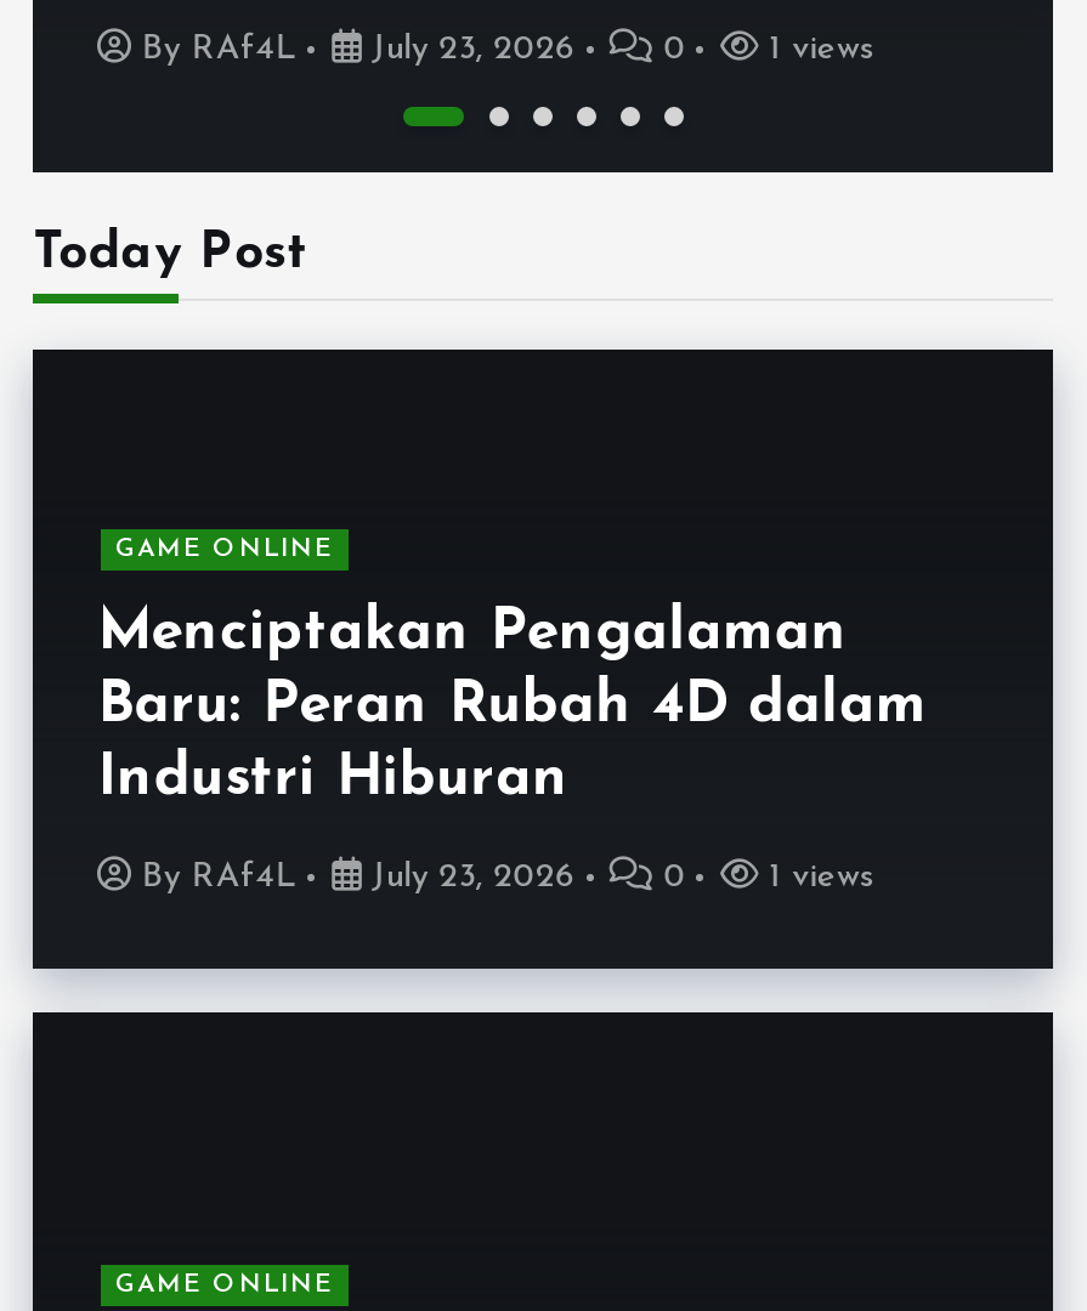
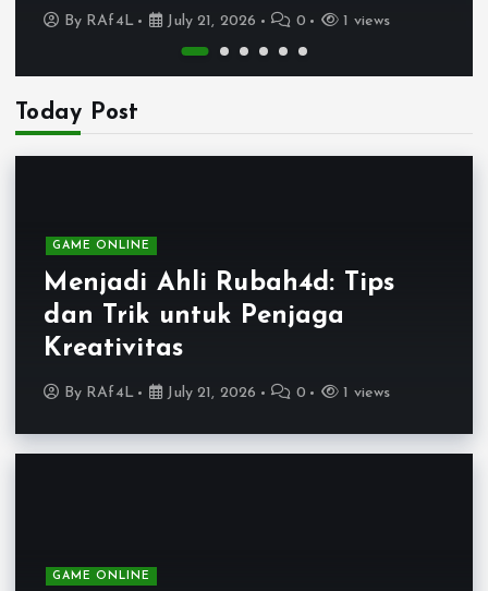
- By RAf4L July 23, 2026
+ By RAf4L July 21, 2026

- Menciptakan Pengalaman
- Baru: Peran Rubah 4D dalam
- Industri Hiburan
+ Menjadi Ahli Rubah4d: Tips
+ dan Trik untuk Penjaga
+ Kreativitas

- By RAf4L July 23, 2026
+ By RAf4L July 21, 2026
